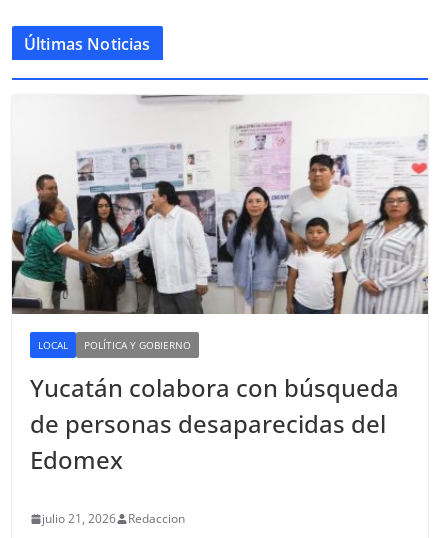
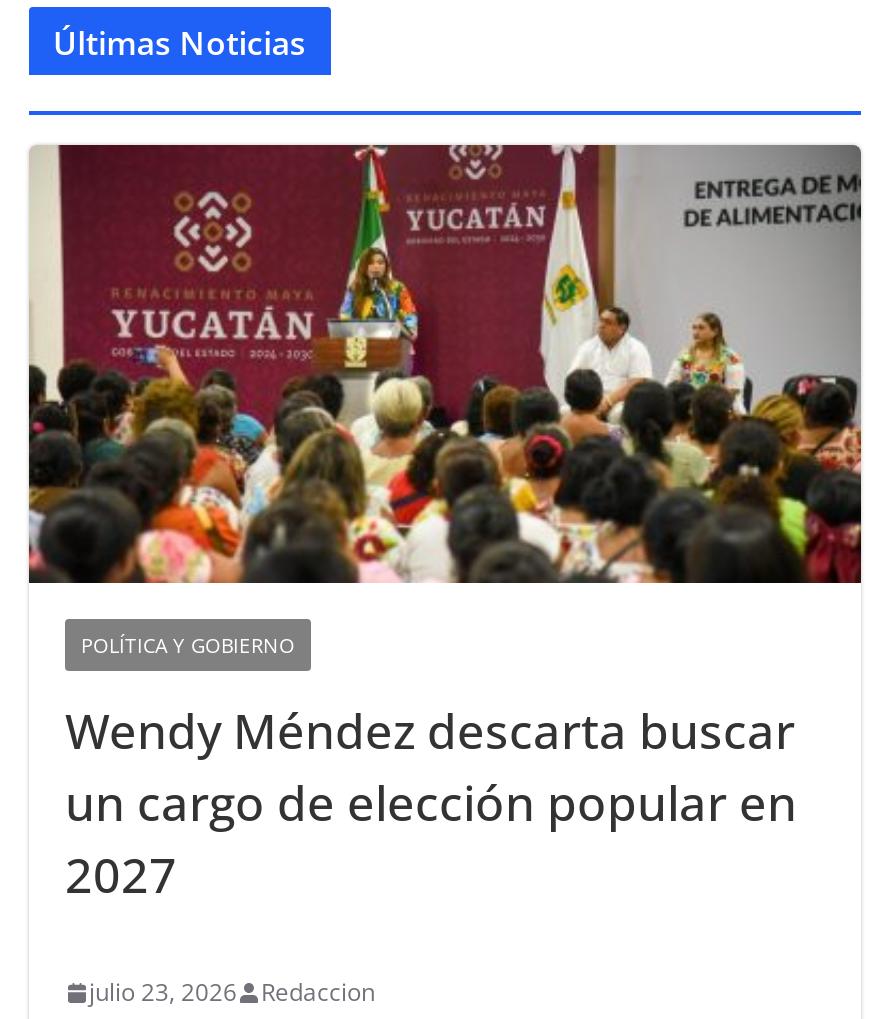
- [image]
+ [image]

- LOCAL

- Yucatán colabora con búsqueda
- de personas desaparecidas del
- Edomex
+ Wendy Méndez descarta buscar
+ un cargo de elección popular en
+ 2027

- julio 21, 2026 Redaccion
+ julio 23, 2026 Redaccion
